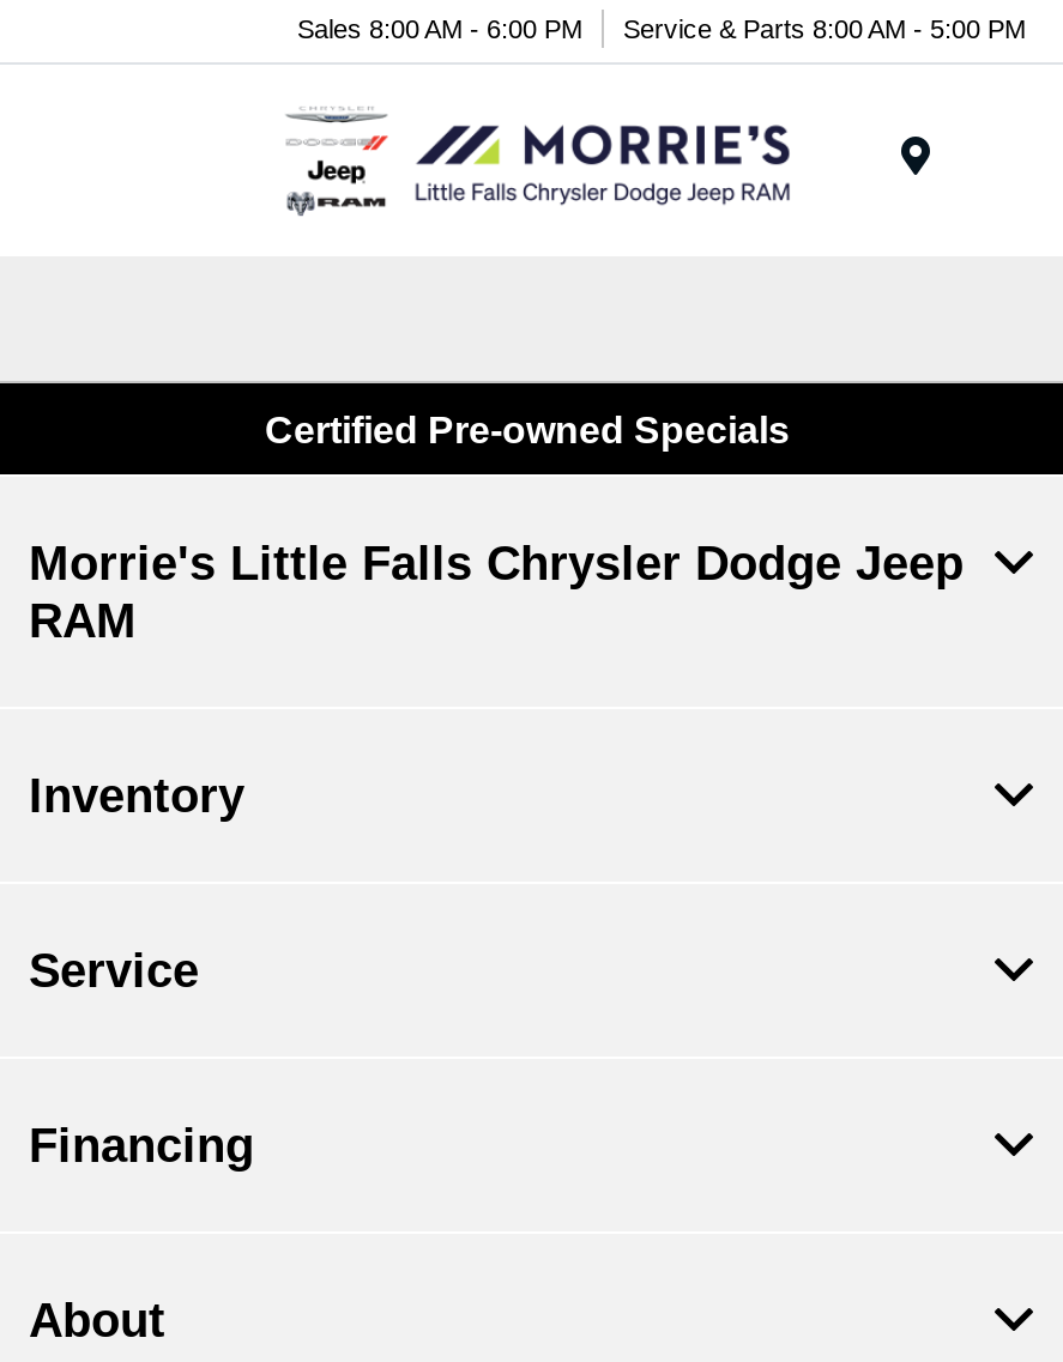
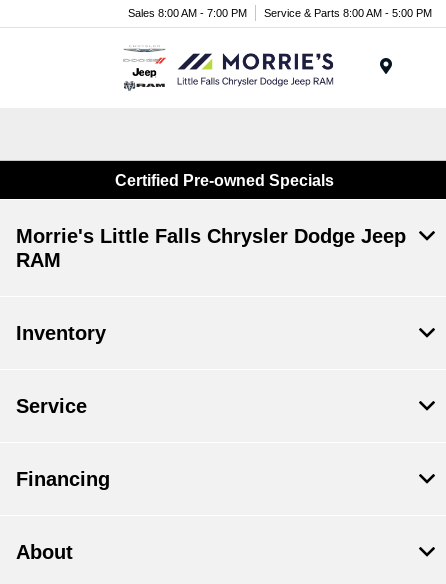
- Sales 8:00 AM - 6:00 PM Service & Parts 8:00 AM - 5:00 PM
+ Sales 8:00 AM - 7:00 PM Service & Parts 8:00 AM - 5:00 PM
